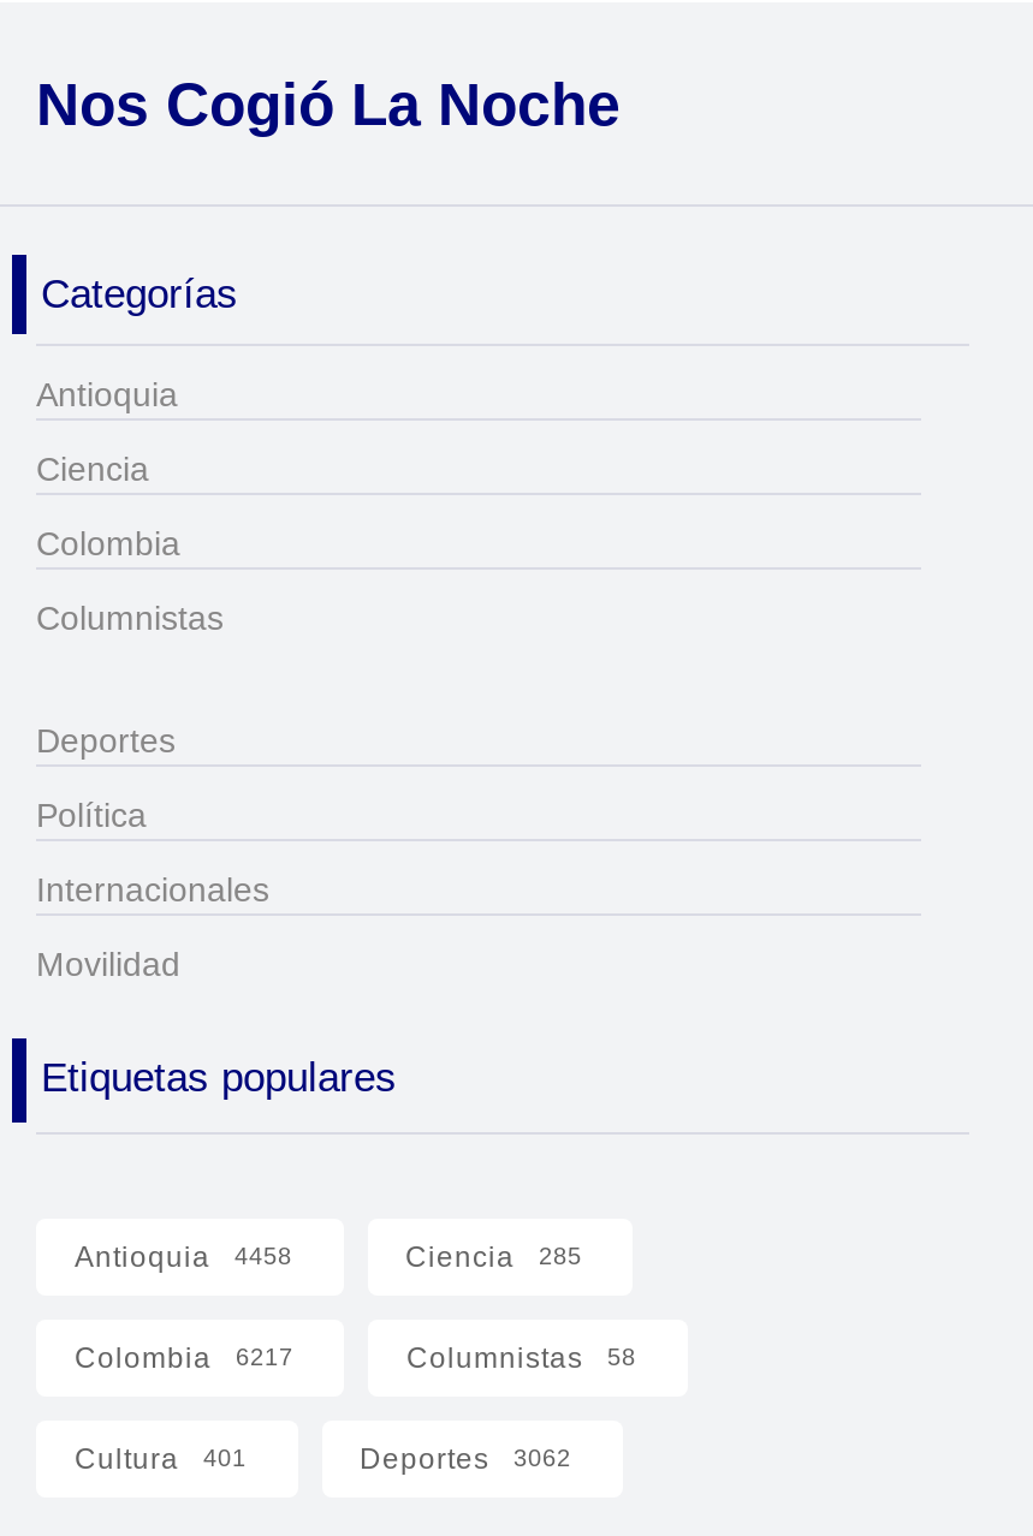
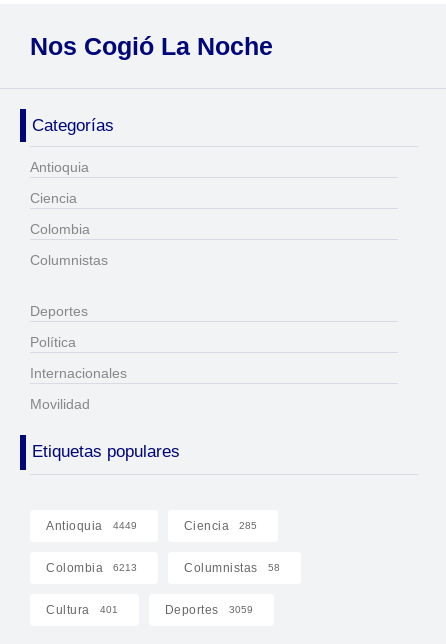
- Antioquia 4458
+ Antioquia 4449

- Colombia 6217
+ Colombia 6213

- Deportes 3062
+ Deportes 3059
